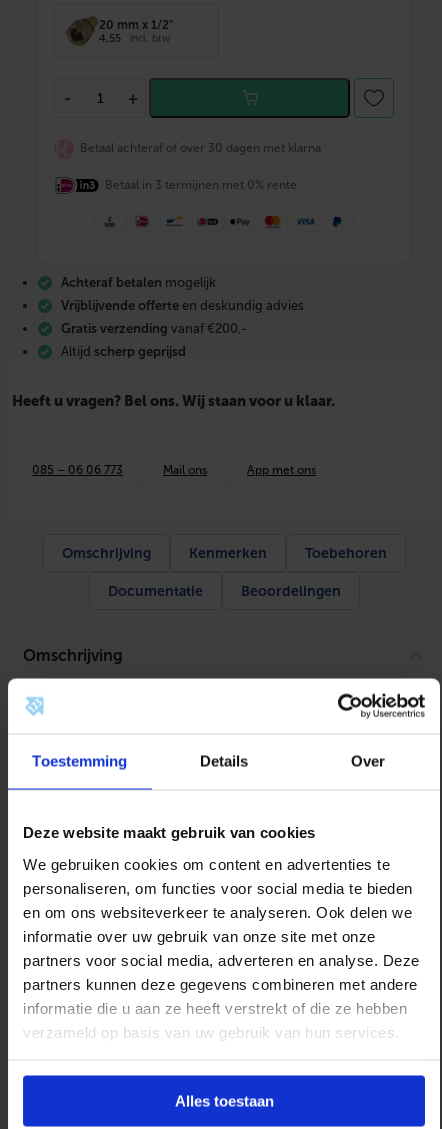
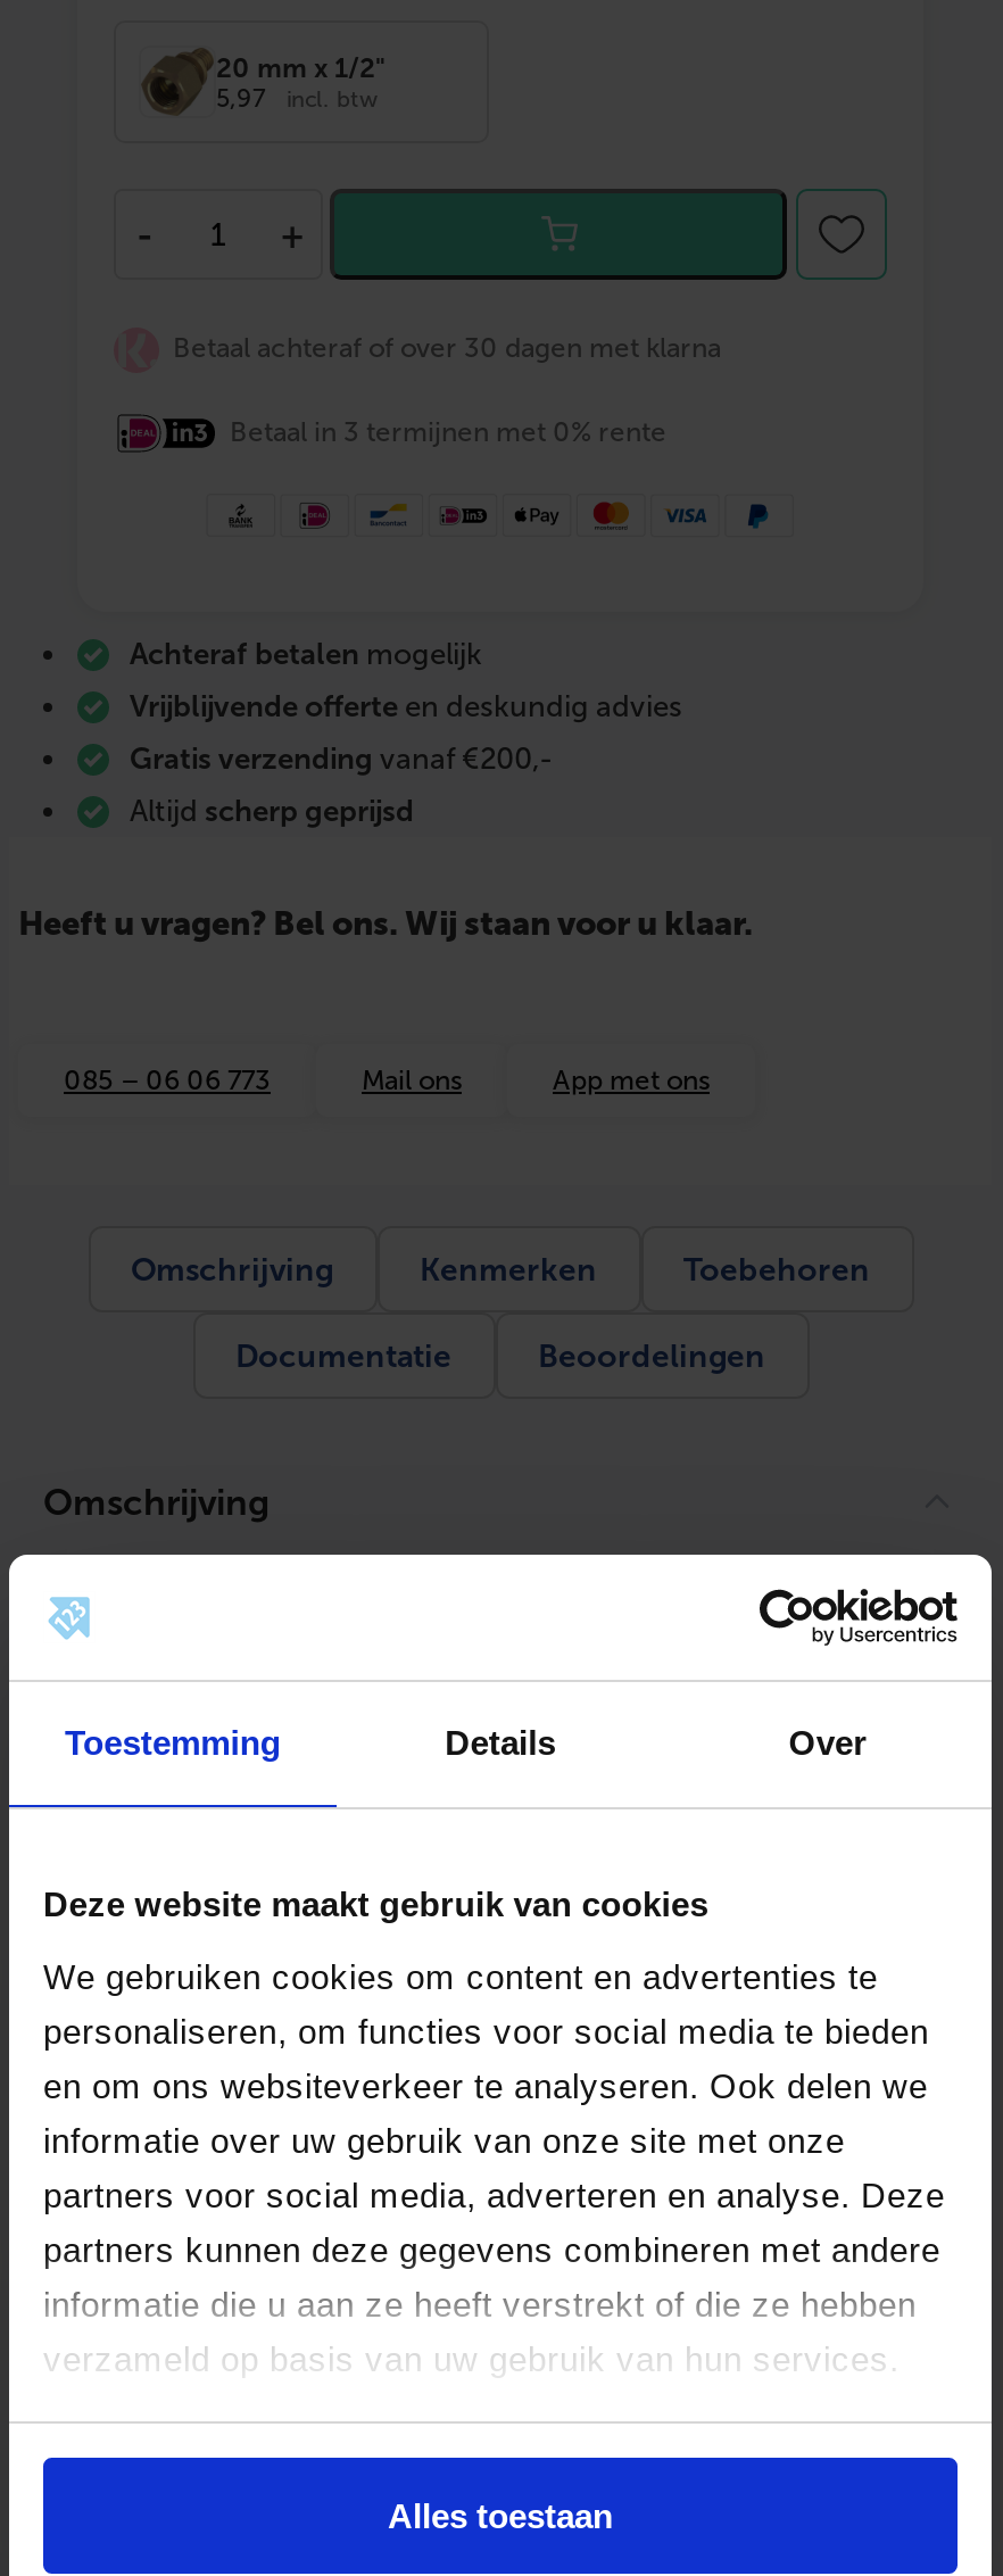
- 4,55 incl. btw
+ 5,97 incl. btw
